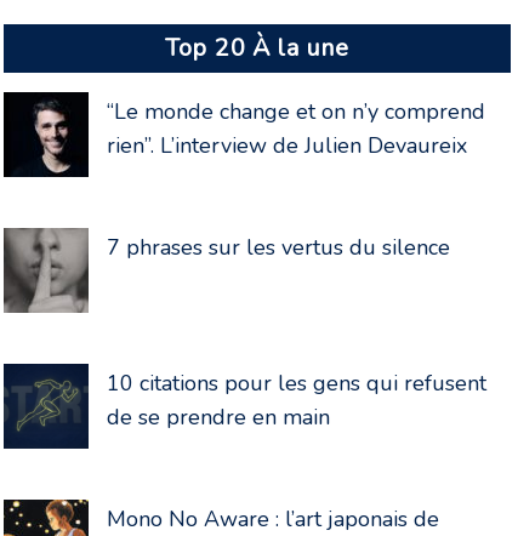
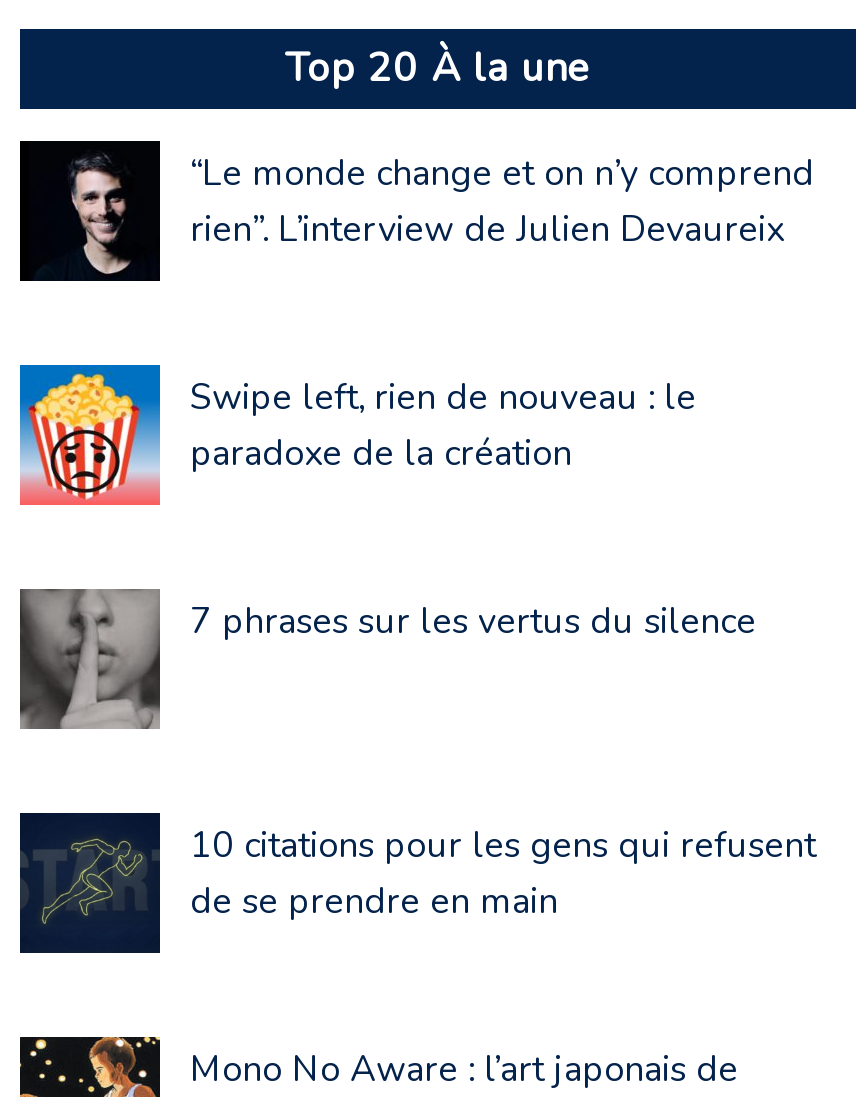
+ [image]
+ Swipe left, rien de nouveau : le
+ paradoxe de la création
